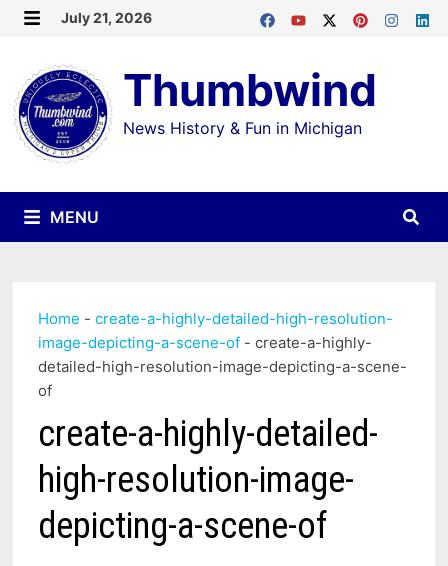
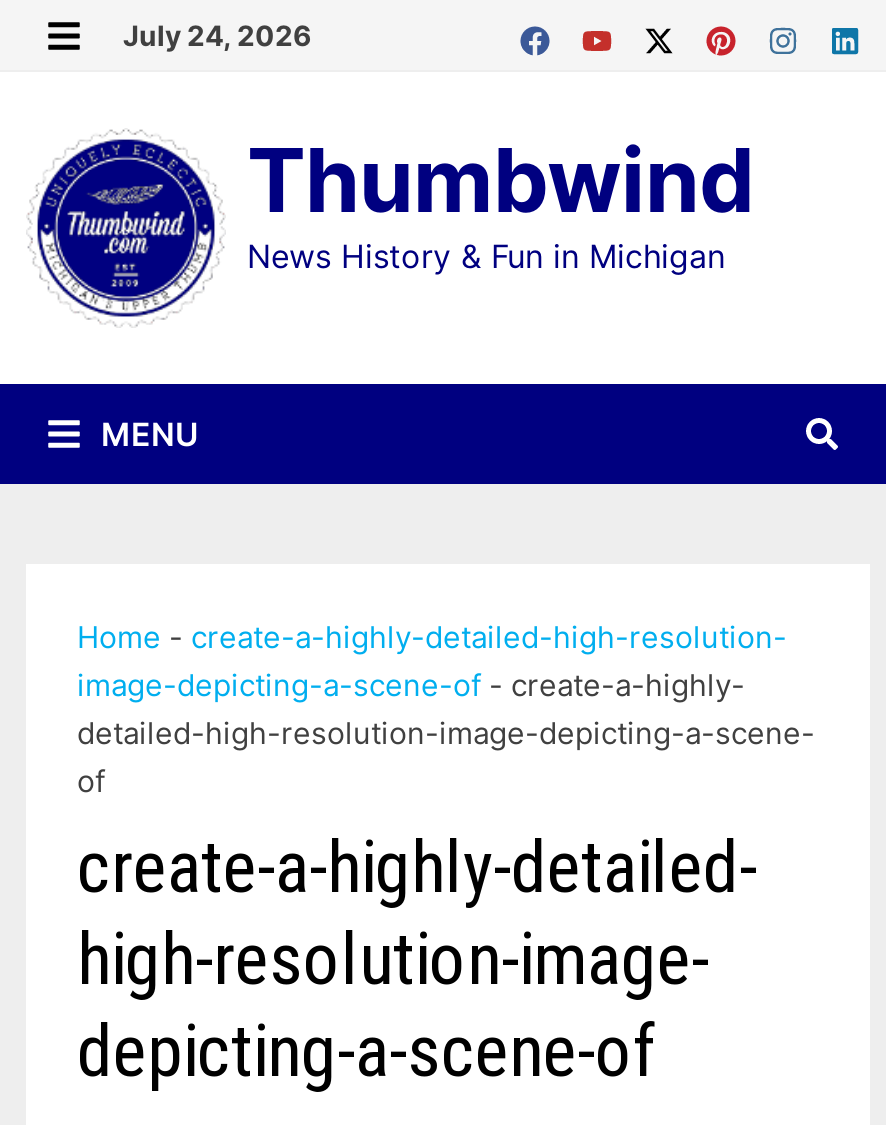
- July 21, 2026
+ July 24, 2026
